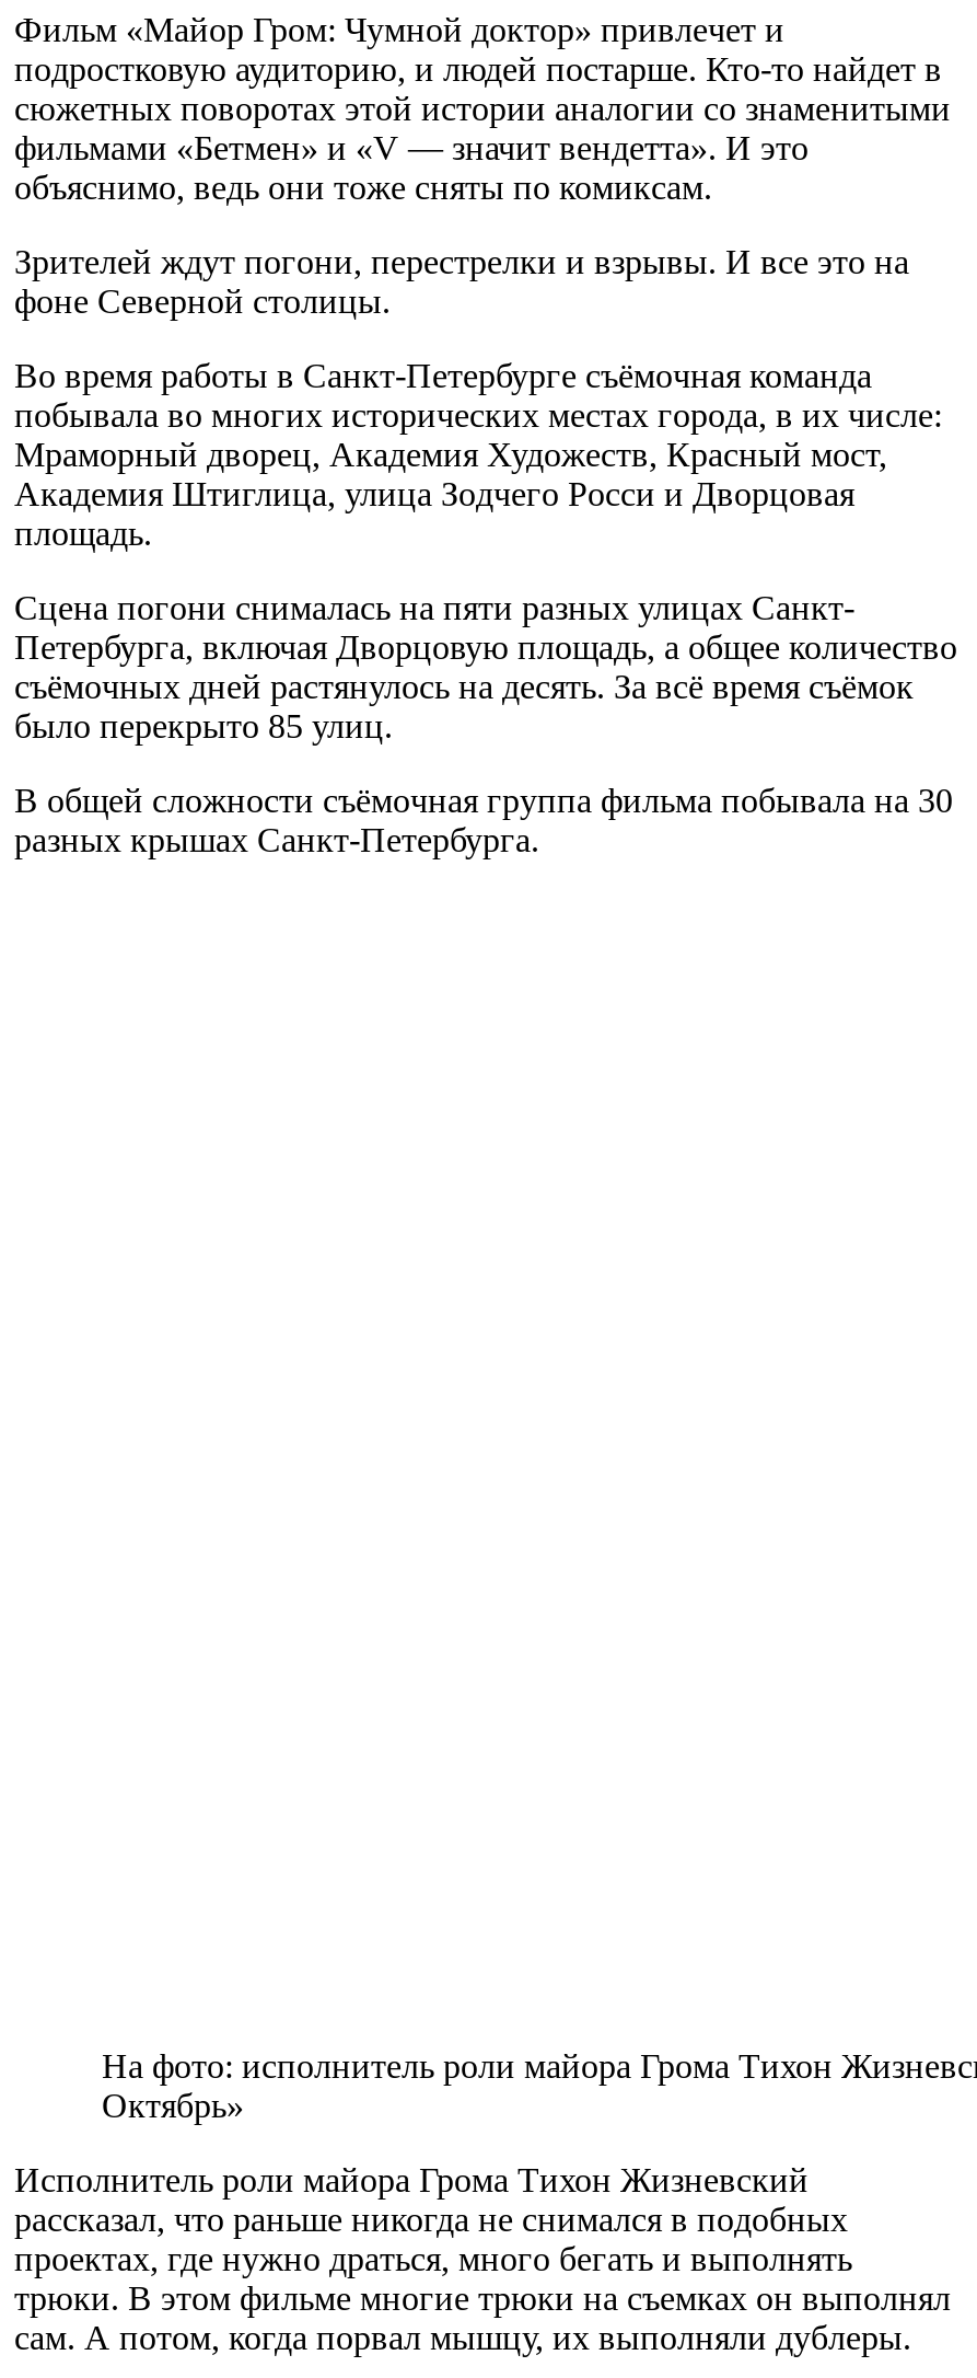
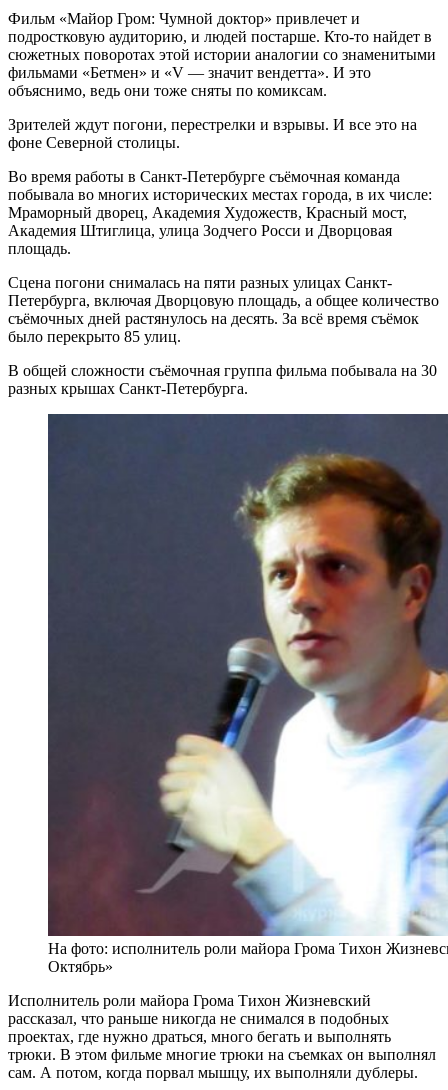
+ [image]
